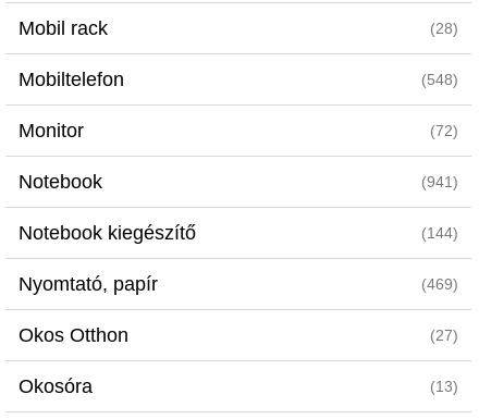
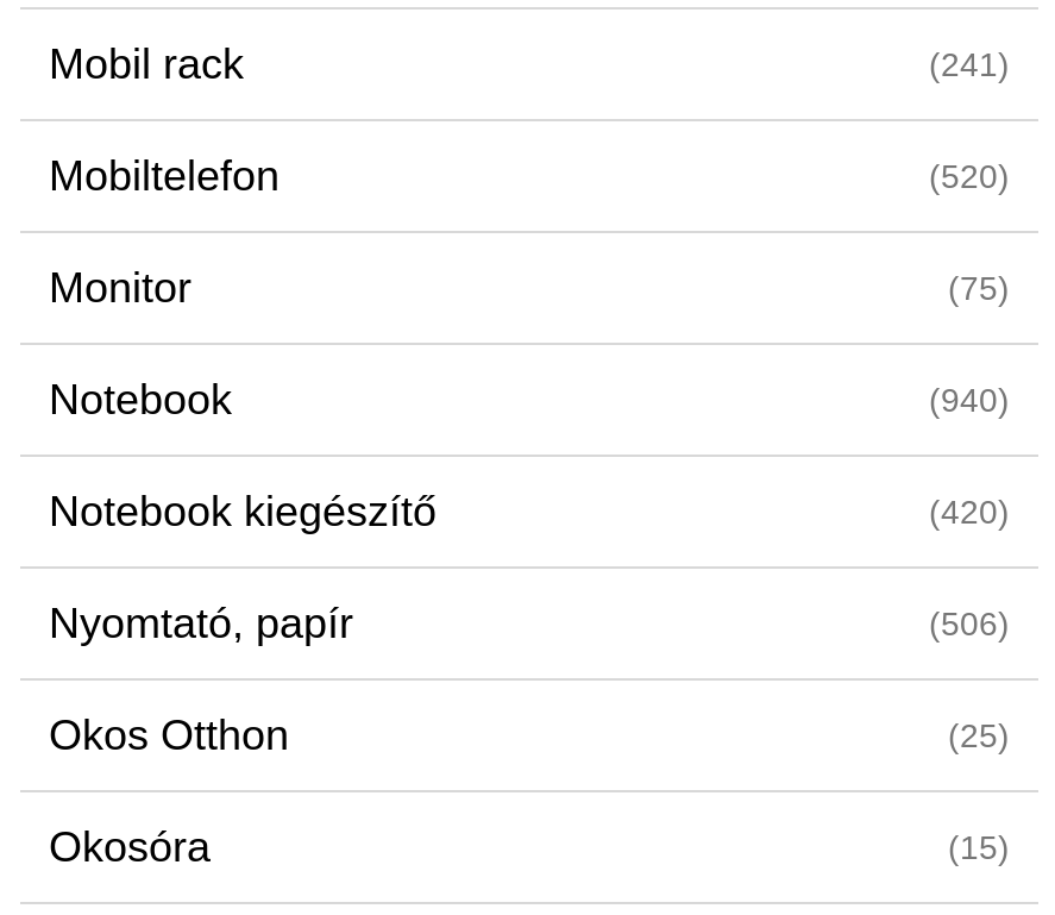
- (28)
+ (241)

- (548)
+ (520)

- (72)
+ (75)

- (941)
+ (940)

- (144)
+ (420)

- (469)
+ (506)

- (27)
+ (25)

- (13)
+ (15)
